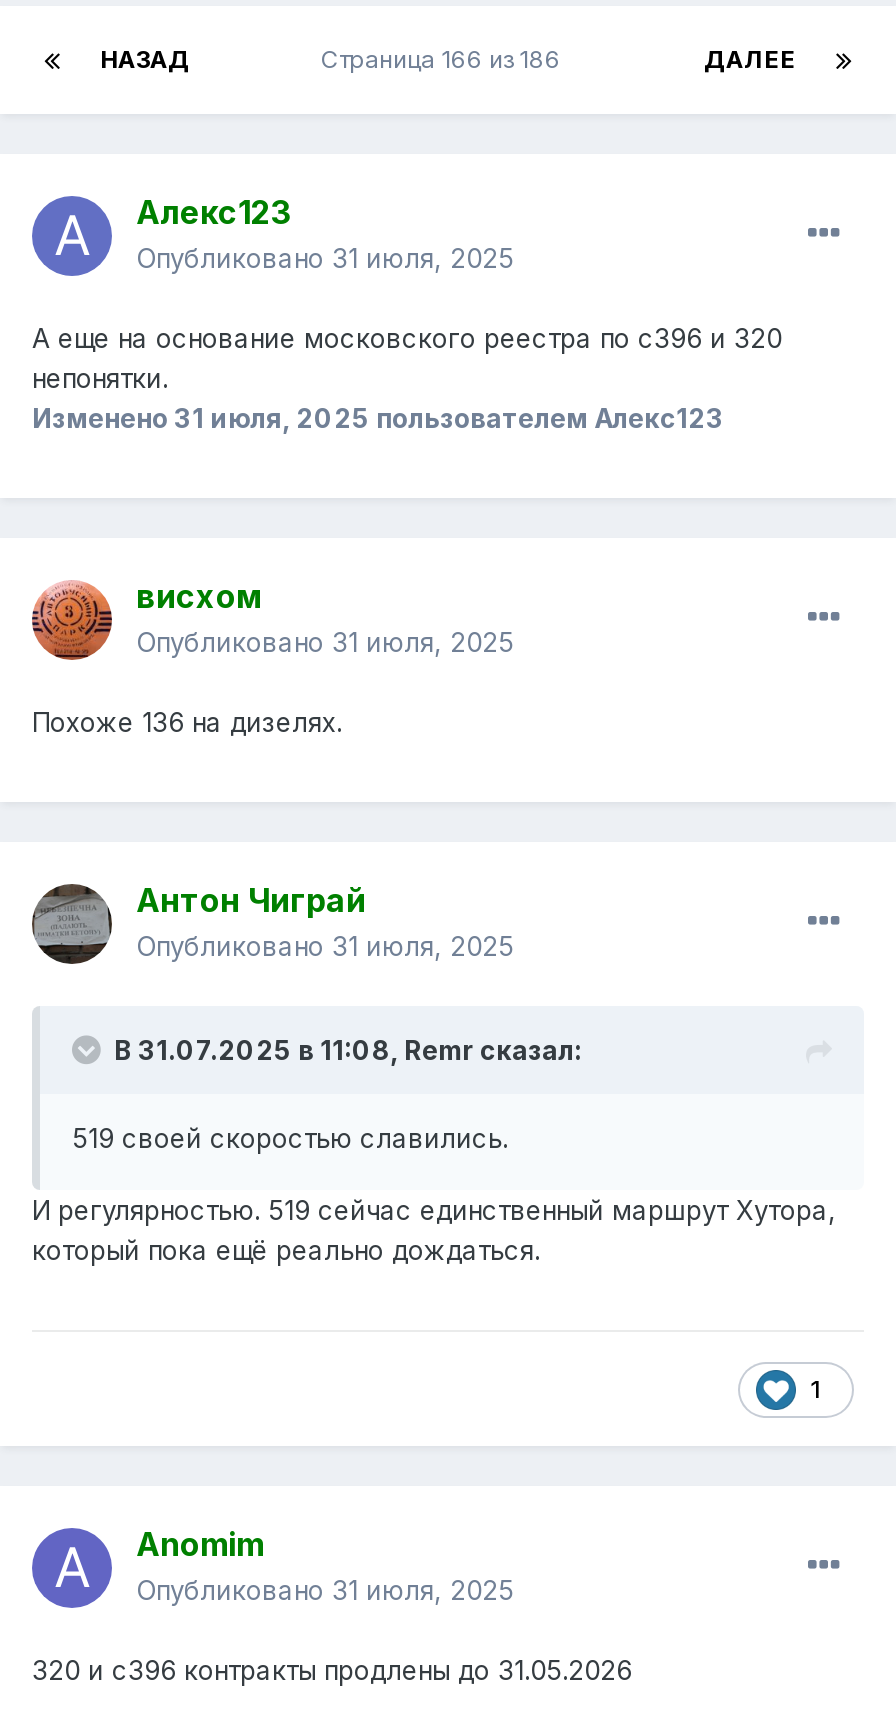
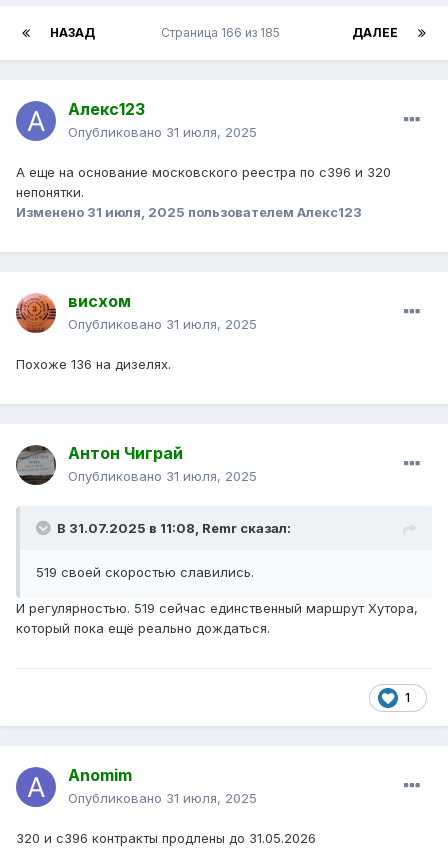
- Страница 166 из 186
+ Страница 166 из 185
